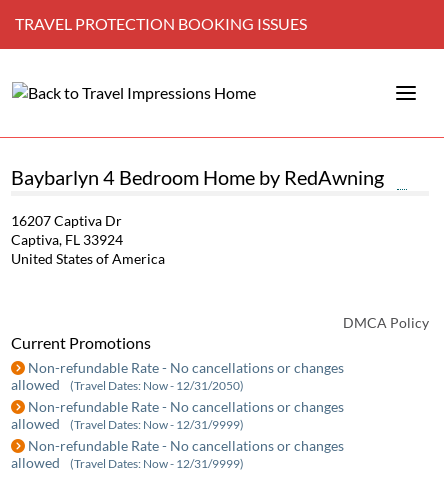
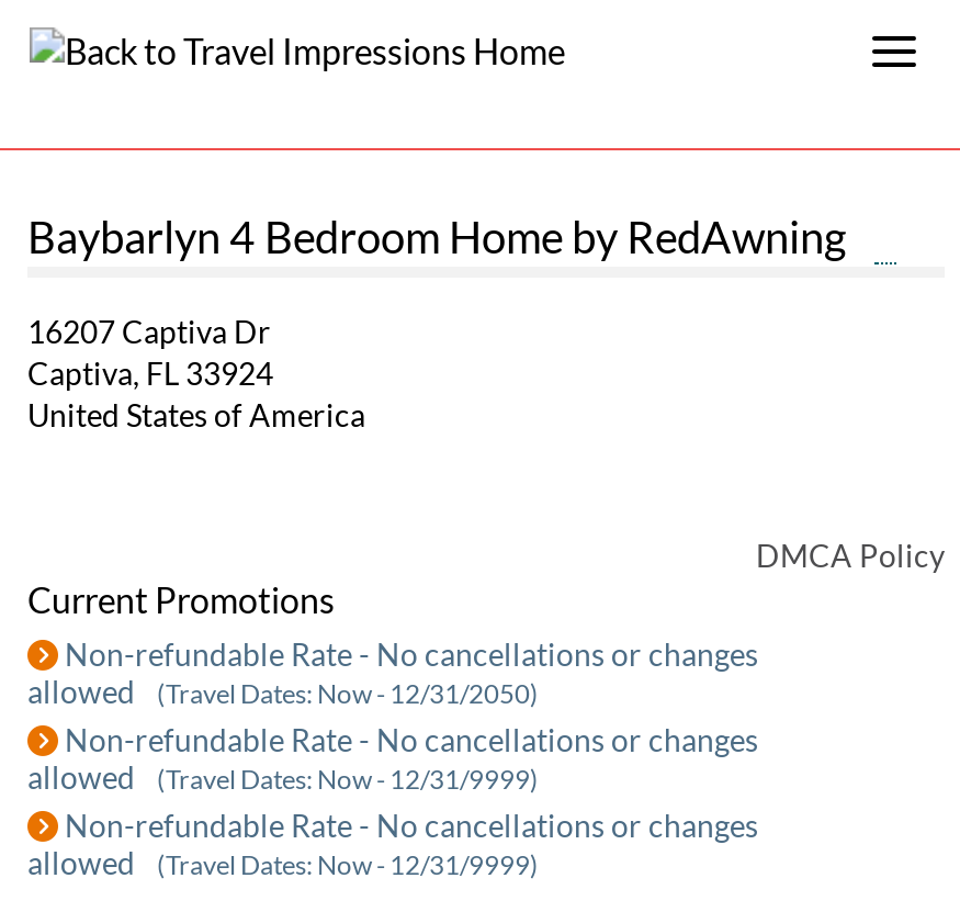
- TRAVEL PROTECTION BOOKING ISSUES
